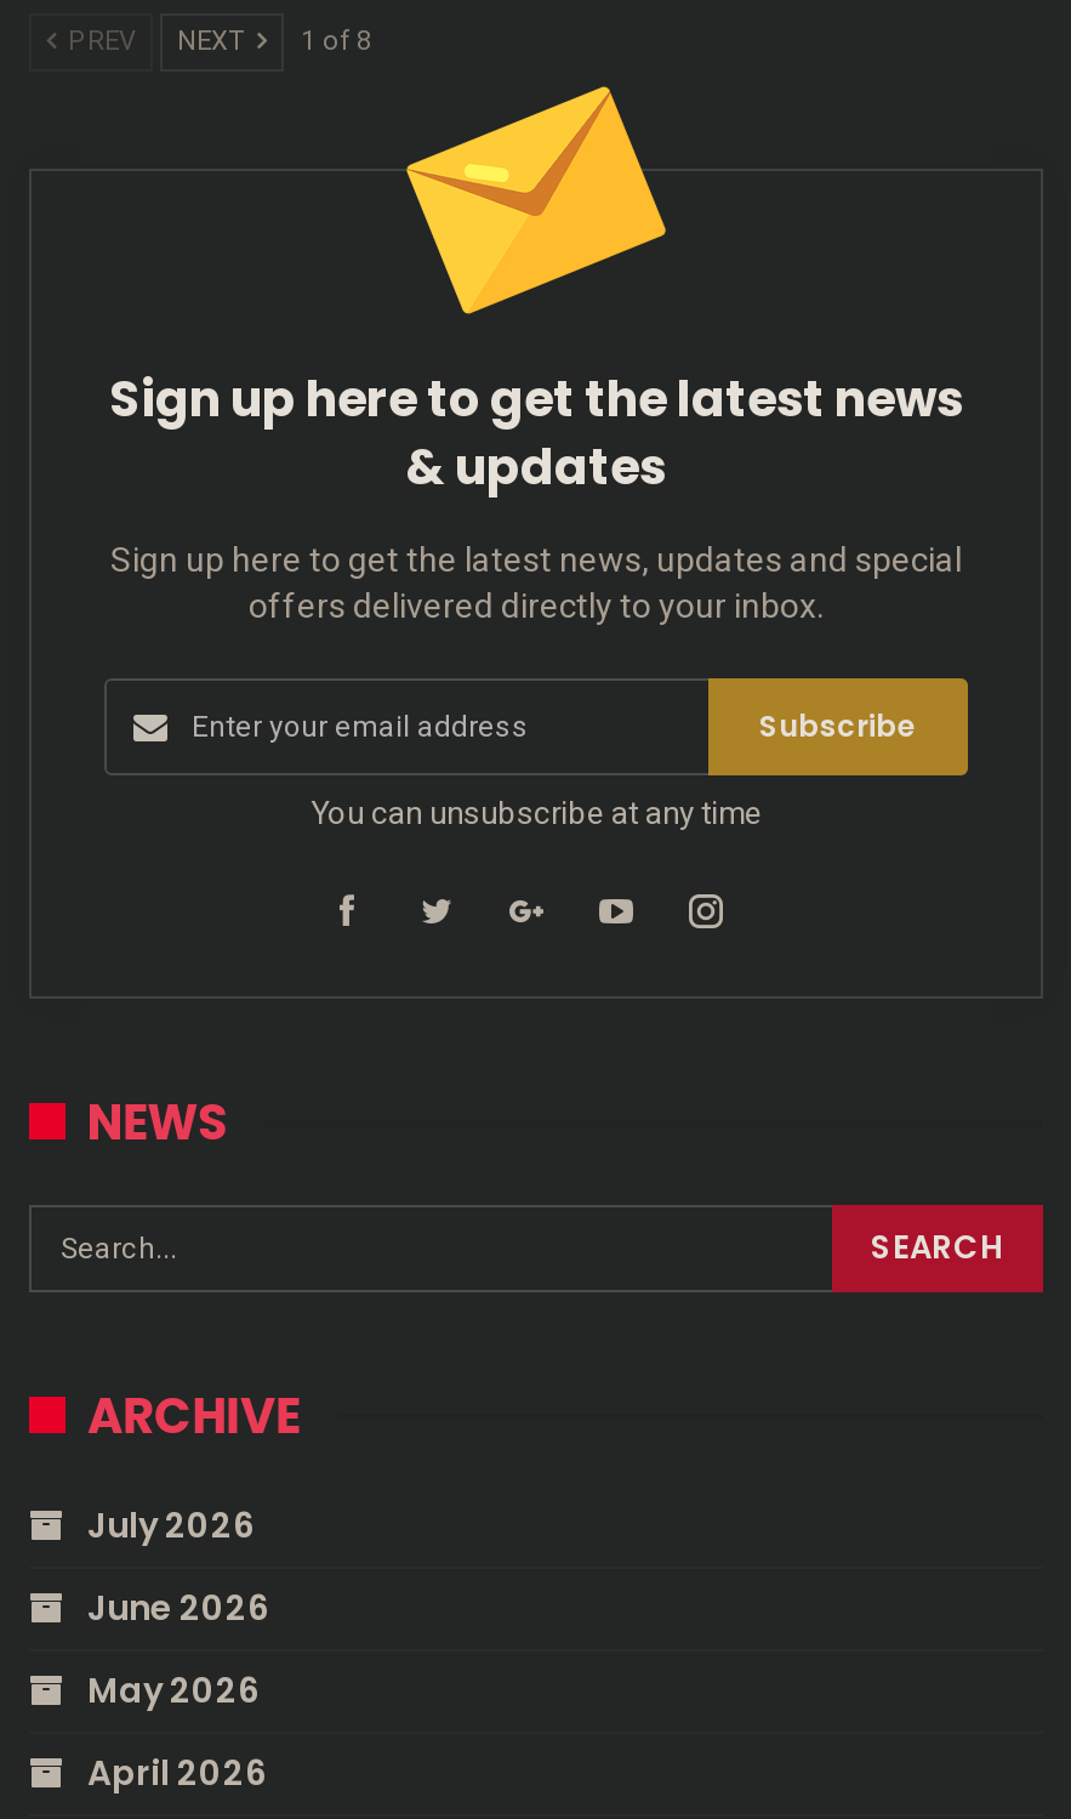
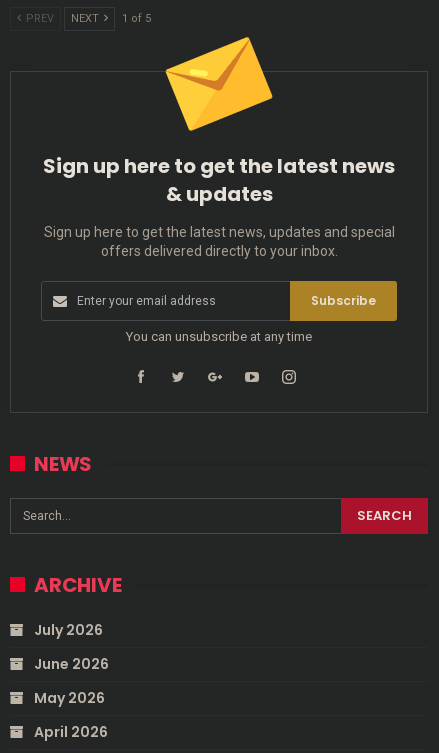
- PREV NEXT 1 of 8
+ PREV NEXT 1 of 5
